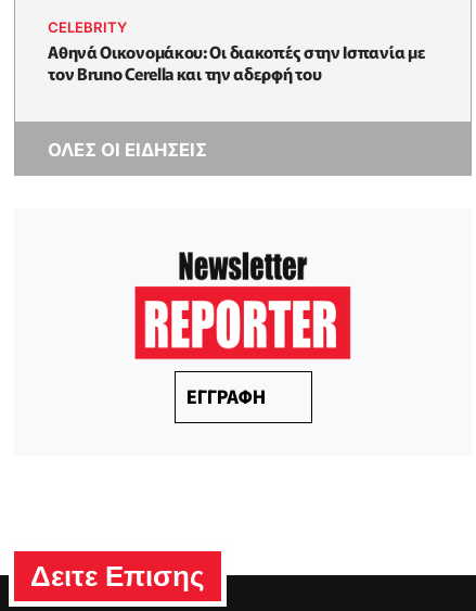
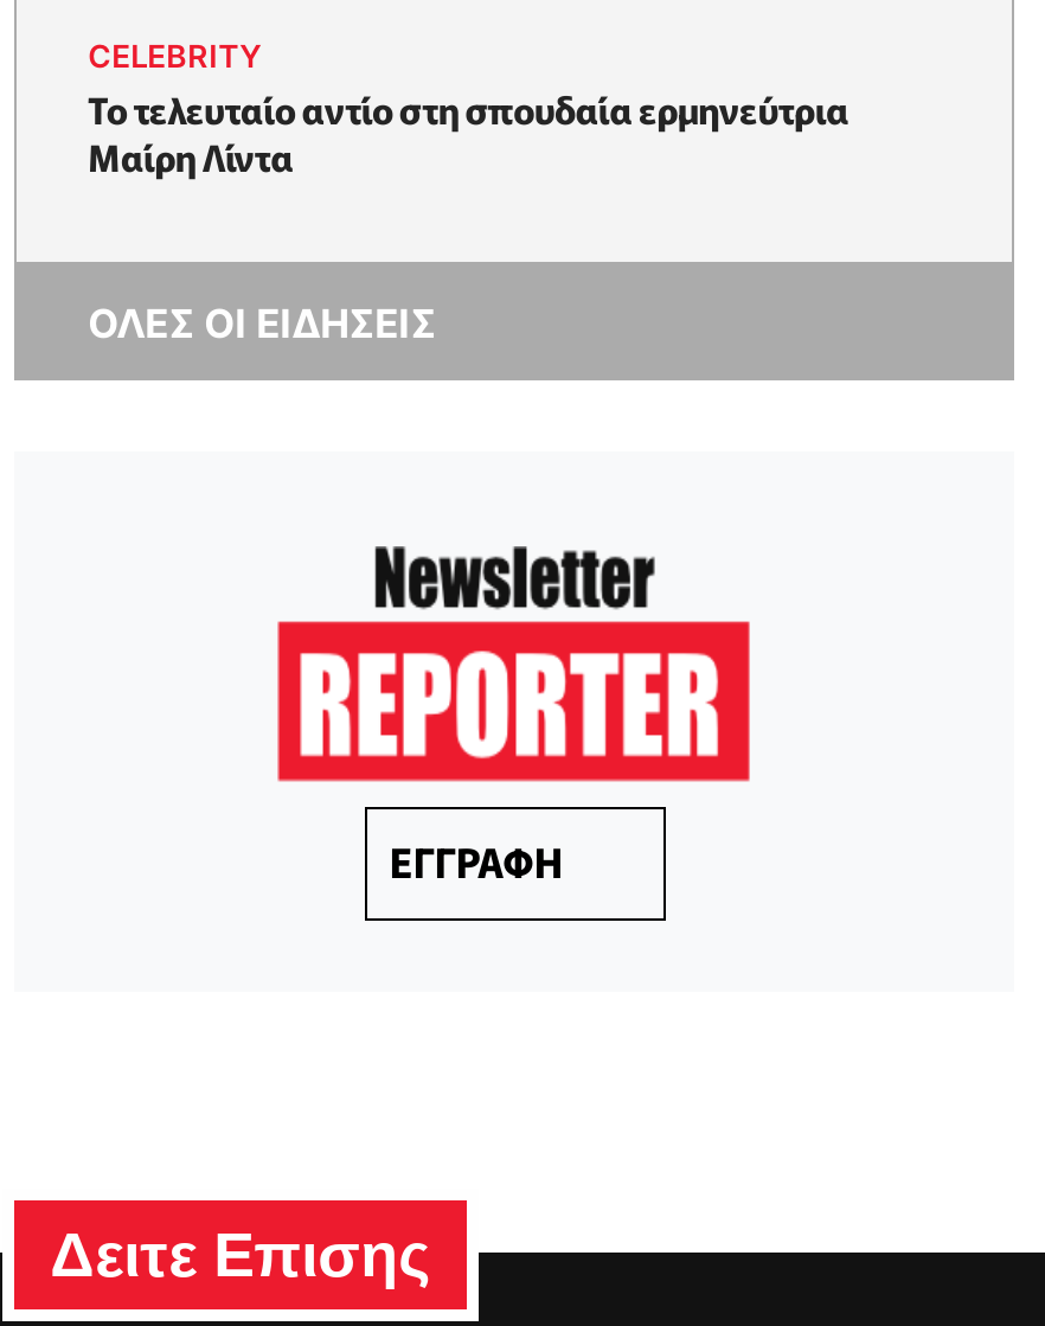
- Αθηνά Οικονομάκου: Οι διακοπές στην Ισπανία με
- τον Bruno Cerella και την αδερφή του
+ Το τελευταίο αντίο στη σπουδαία ερμηνεύτρια
+ Μαίρη Λίντα
